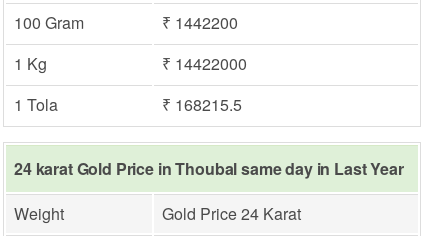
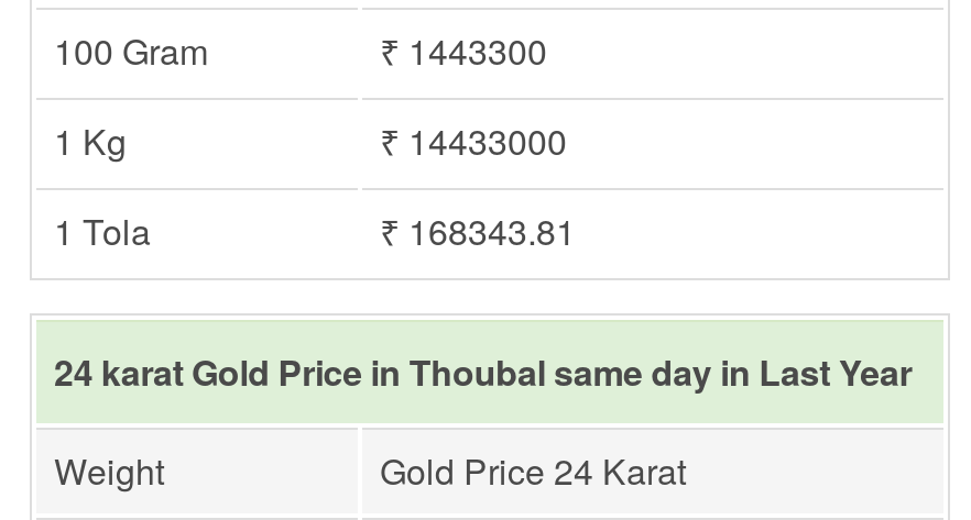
- ₹ 1442200
+ ₹ 1443300

- ₹ 14422000
+ ₹ 14433000

- ₹ 168215.5
+ ₹ 168343.81
